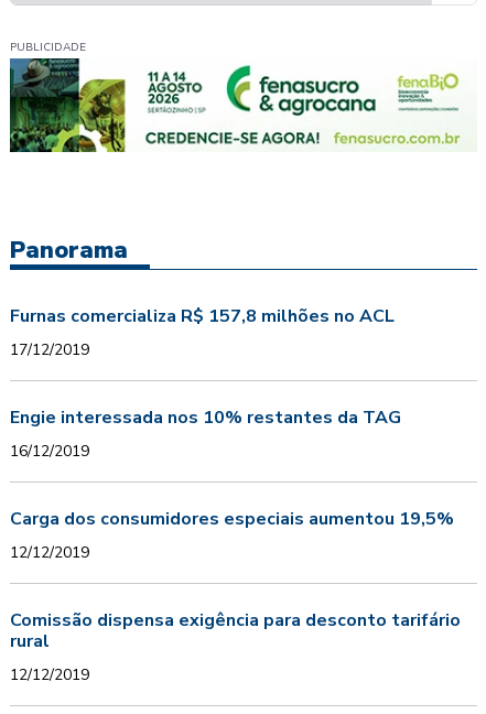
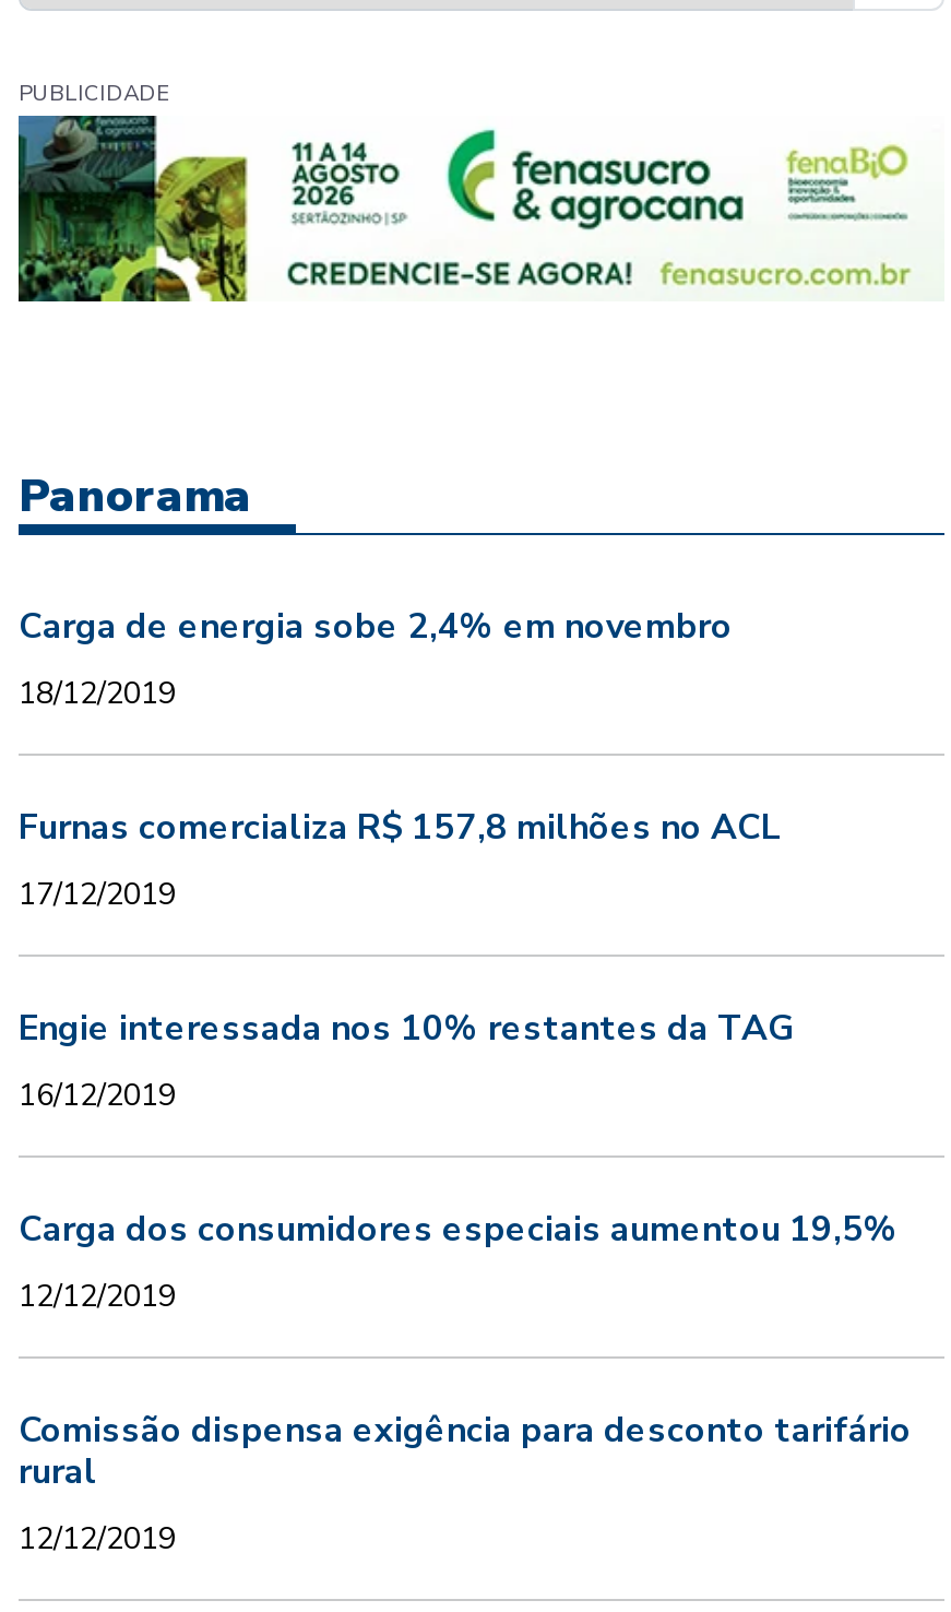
+ Carga de energia sobe 2,4% em novembro
+ 18/12/2019
